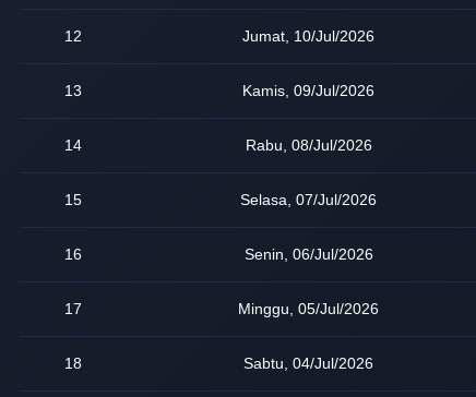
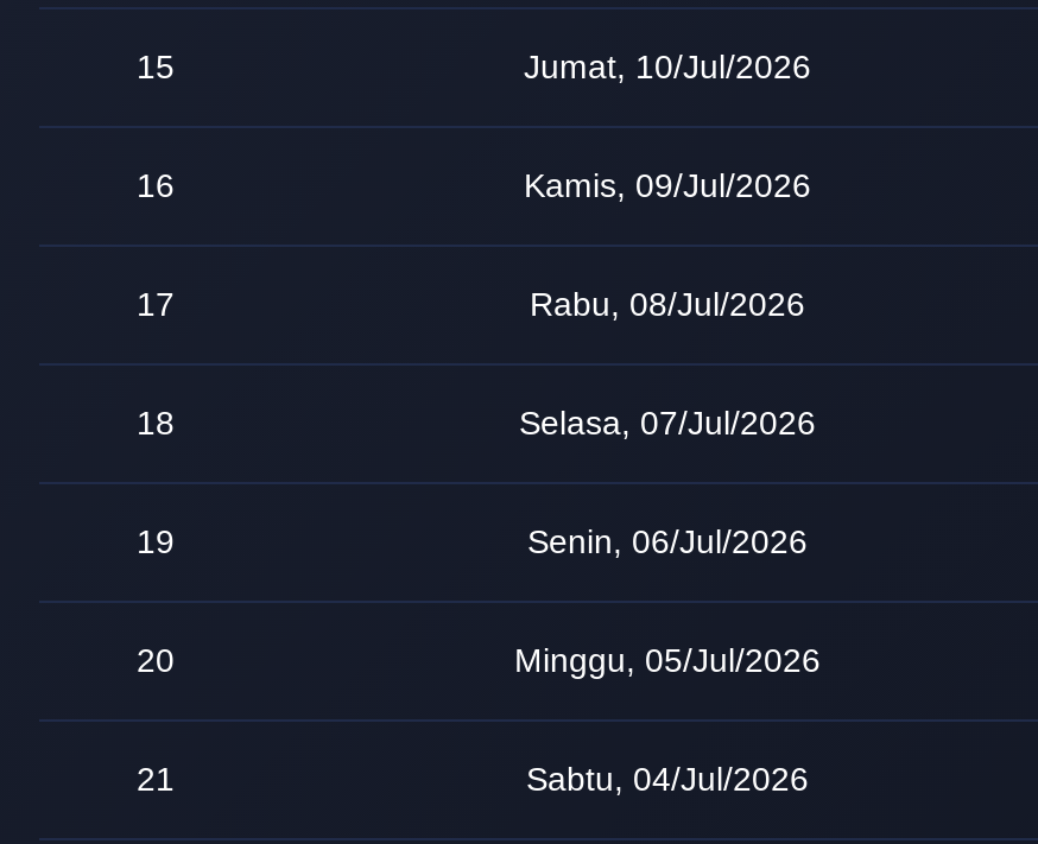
- 12
+ 15

- 13
+ 16

- 14
+ 17

- 15
+ 18

- 16
+ 19

- 17
+ 20

- 18
+ 21
